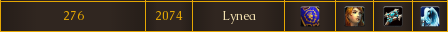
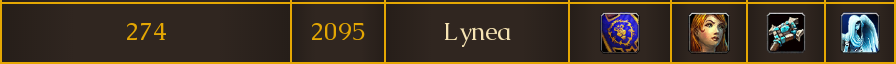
- 276
+ 274

- 2074
+ 2095
